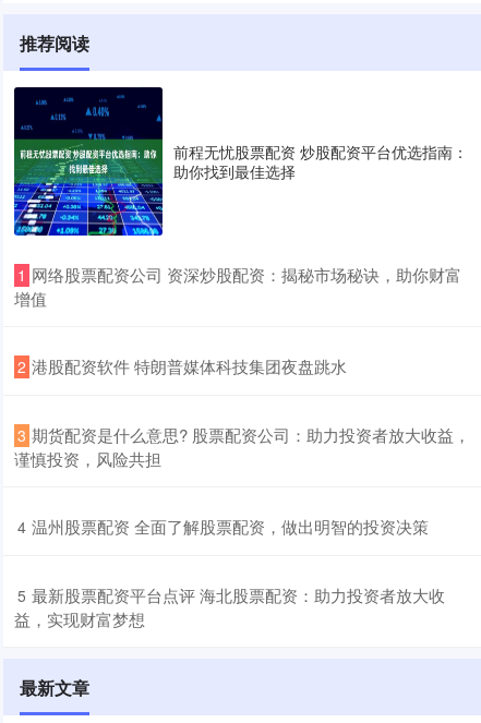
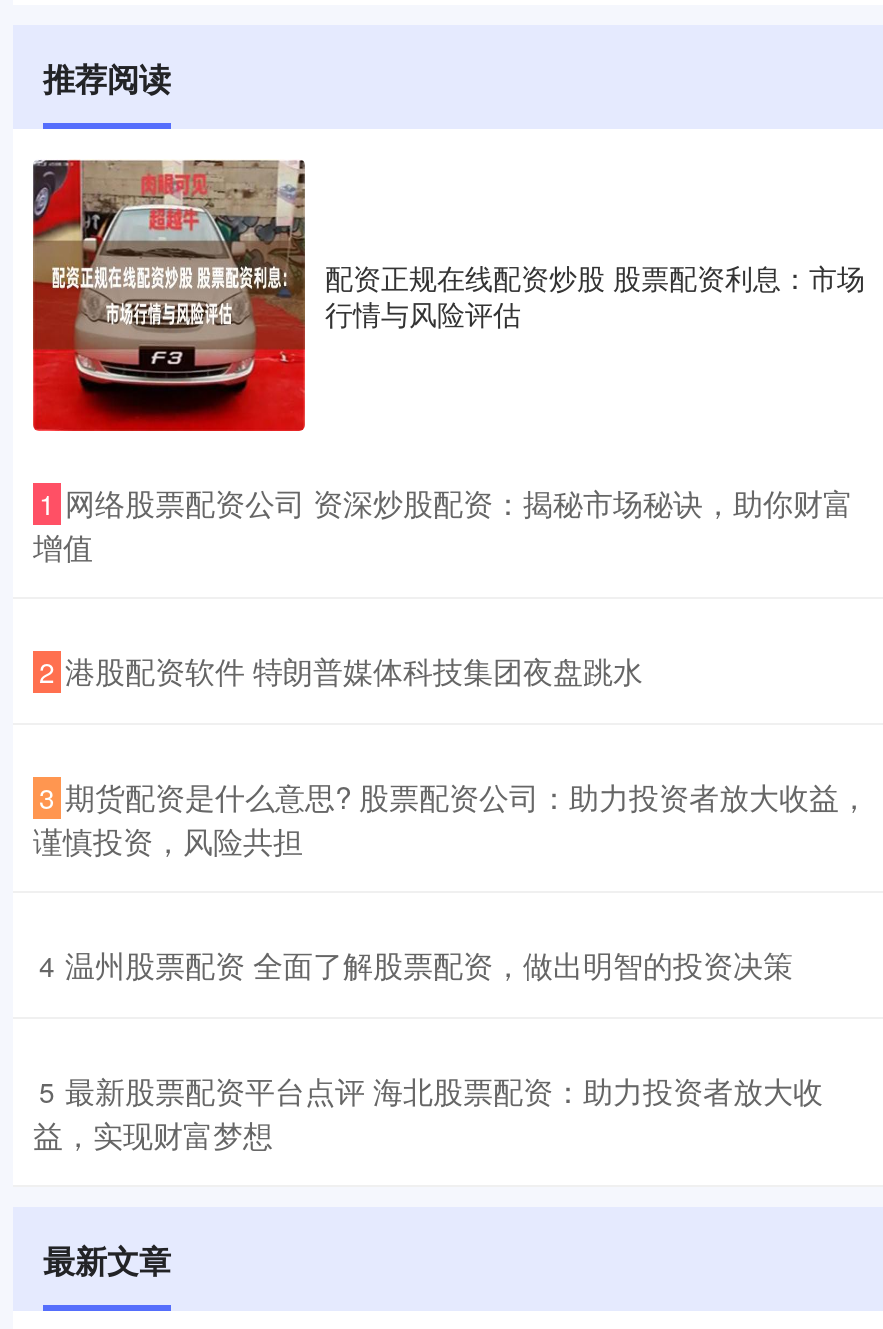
- [image]
- 前程无忧股票配资 炒股配资平台优选指南：
- 助你找到最佳选择
+ [image]
+ 配资正规在线配资炒股 股票配资利息：市场
+ 行情与风险评估
